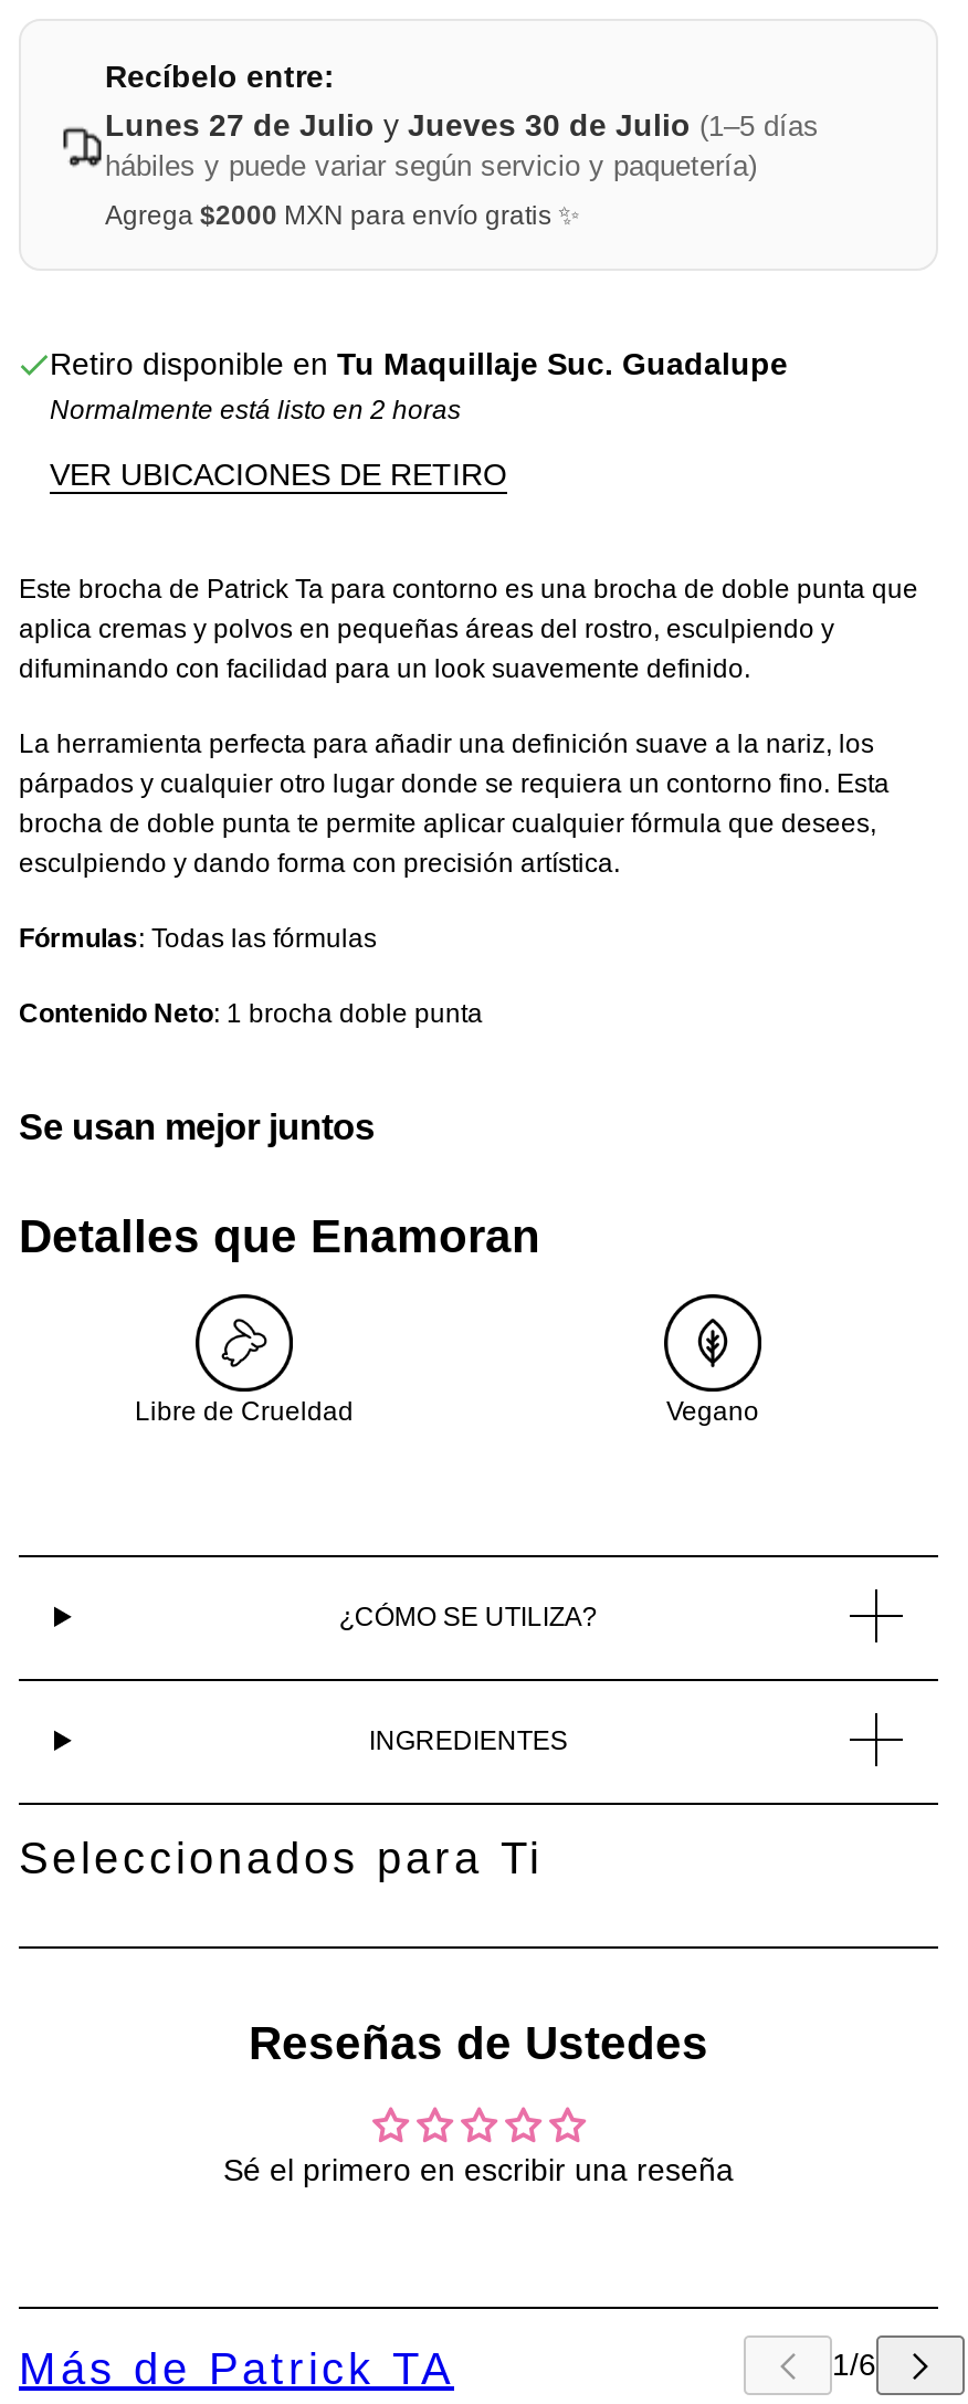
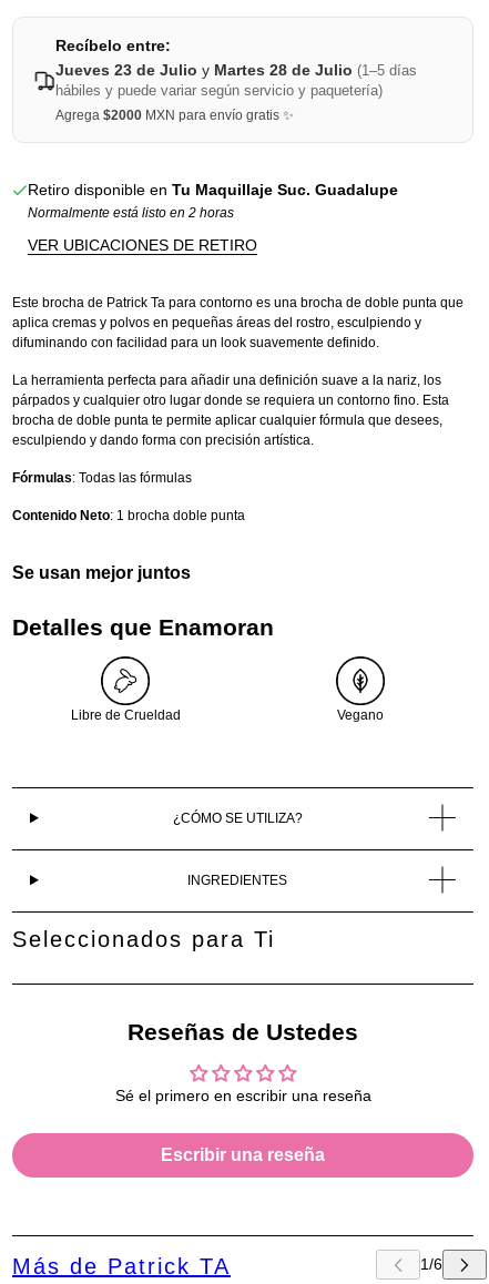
- Lunes 27 de Julio y Jueves 30 de Julio (1–5 días
+ Jueves 23 de Julio y Martes 28 de Julio (1–5 días

+ Escribir una reseña
